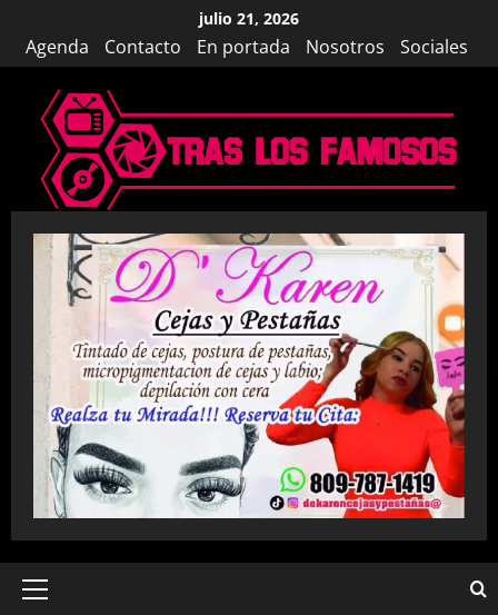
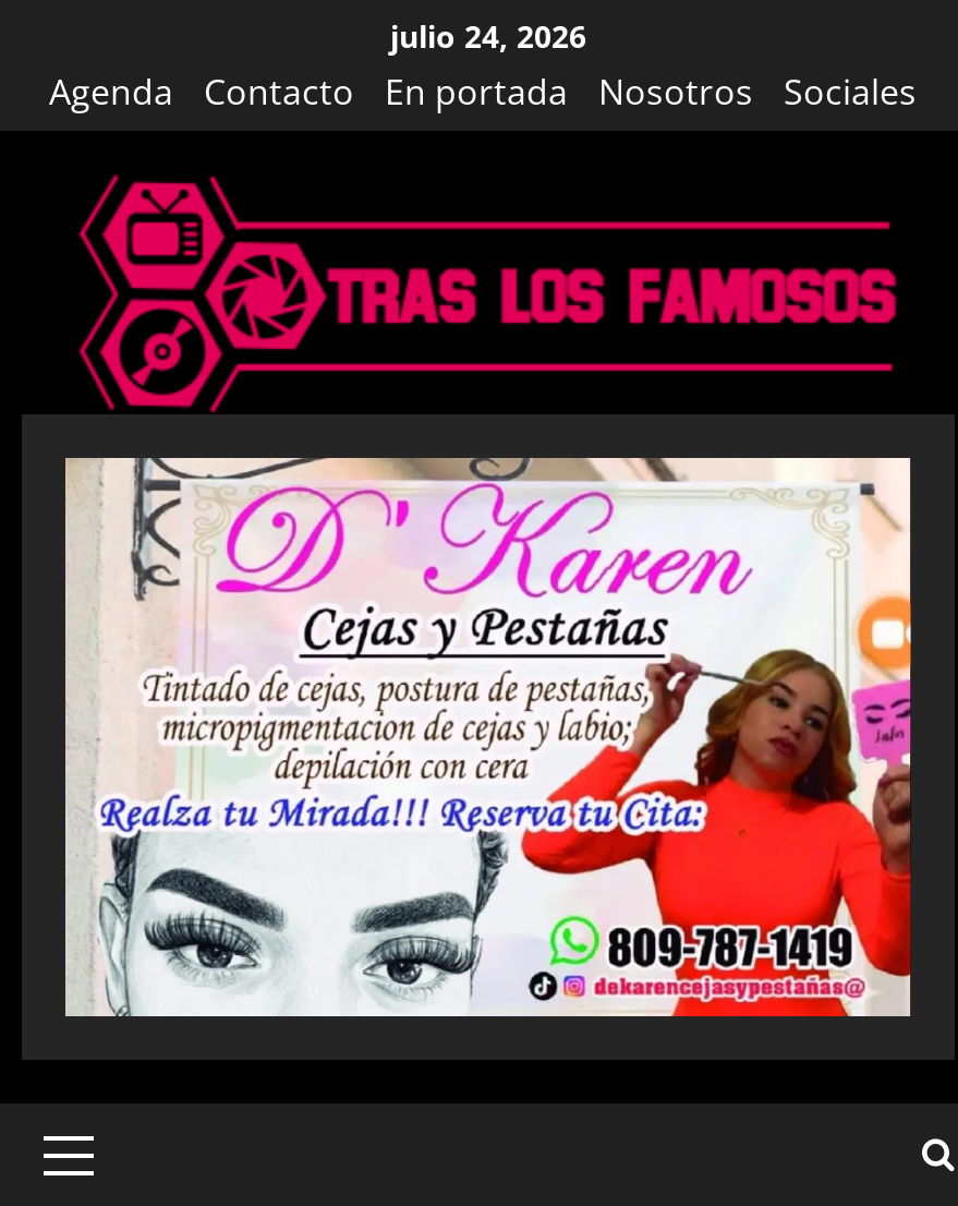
- julio 21, 2026
+ julio 24, 2026
